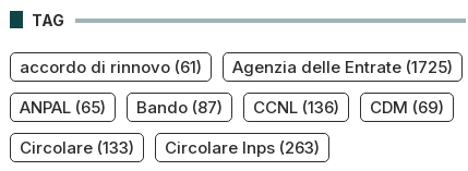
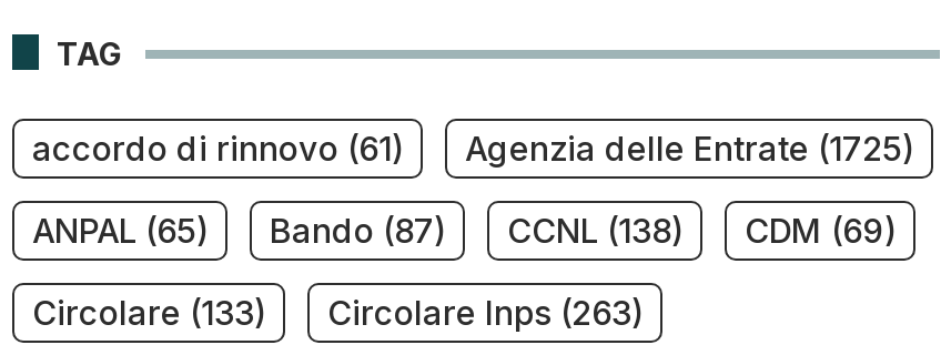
- ANPAL (65) Bando (87) CCNL (136) CDM (69)
+ ANPAL (65) Bando (87) CCNL (138) CDM (69)
